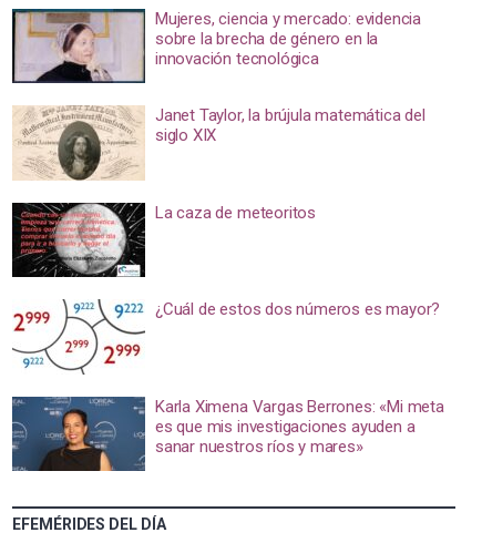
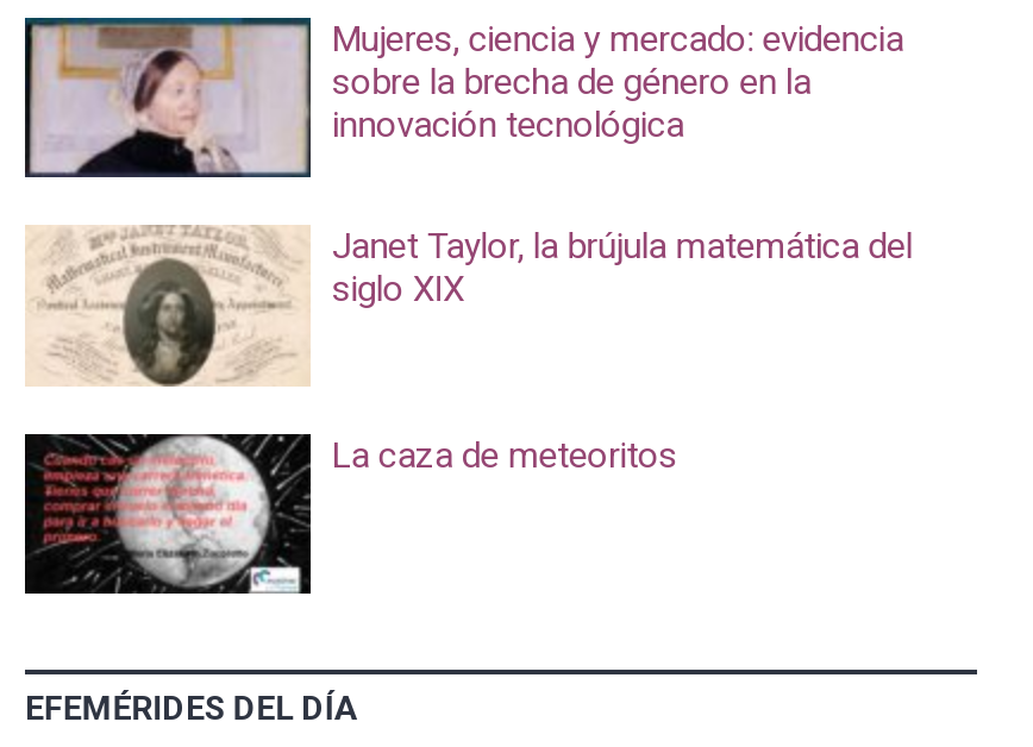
- [image]
- ¿Cuál de estos dos números es mayor?

- [image]
- Karla Ximena Vargas Berrones: «Mi meta
- es que mis investigaciones ayuden a
- sanar nuestros ríos y mares»
